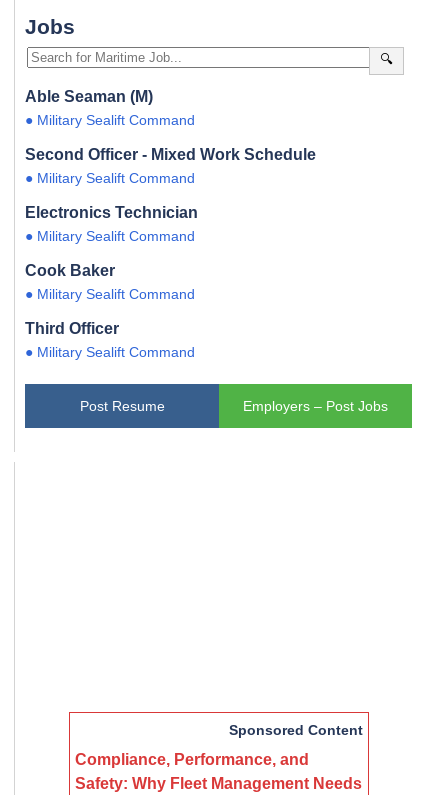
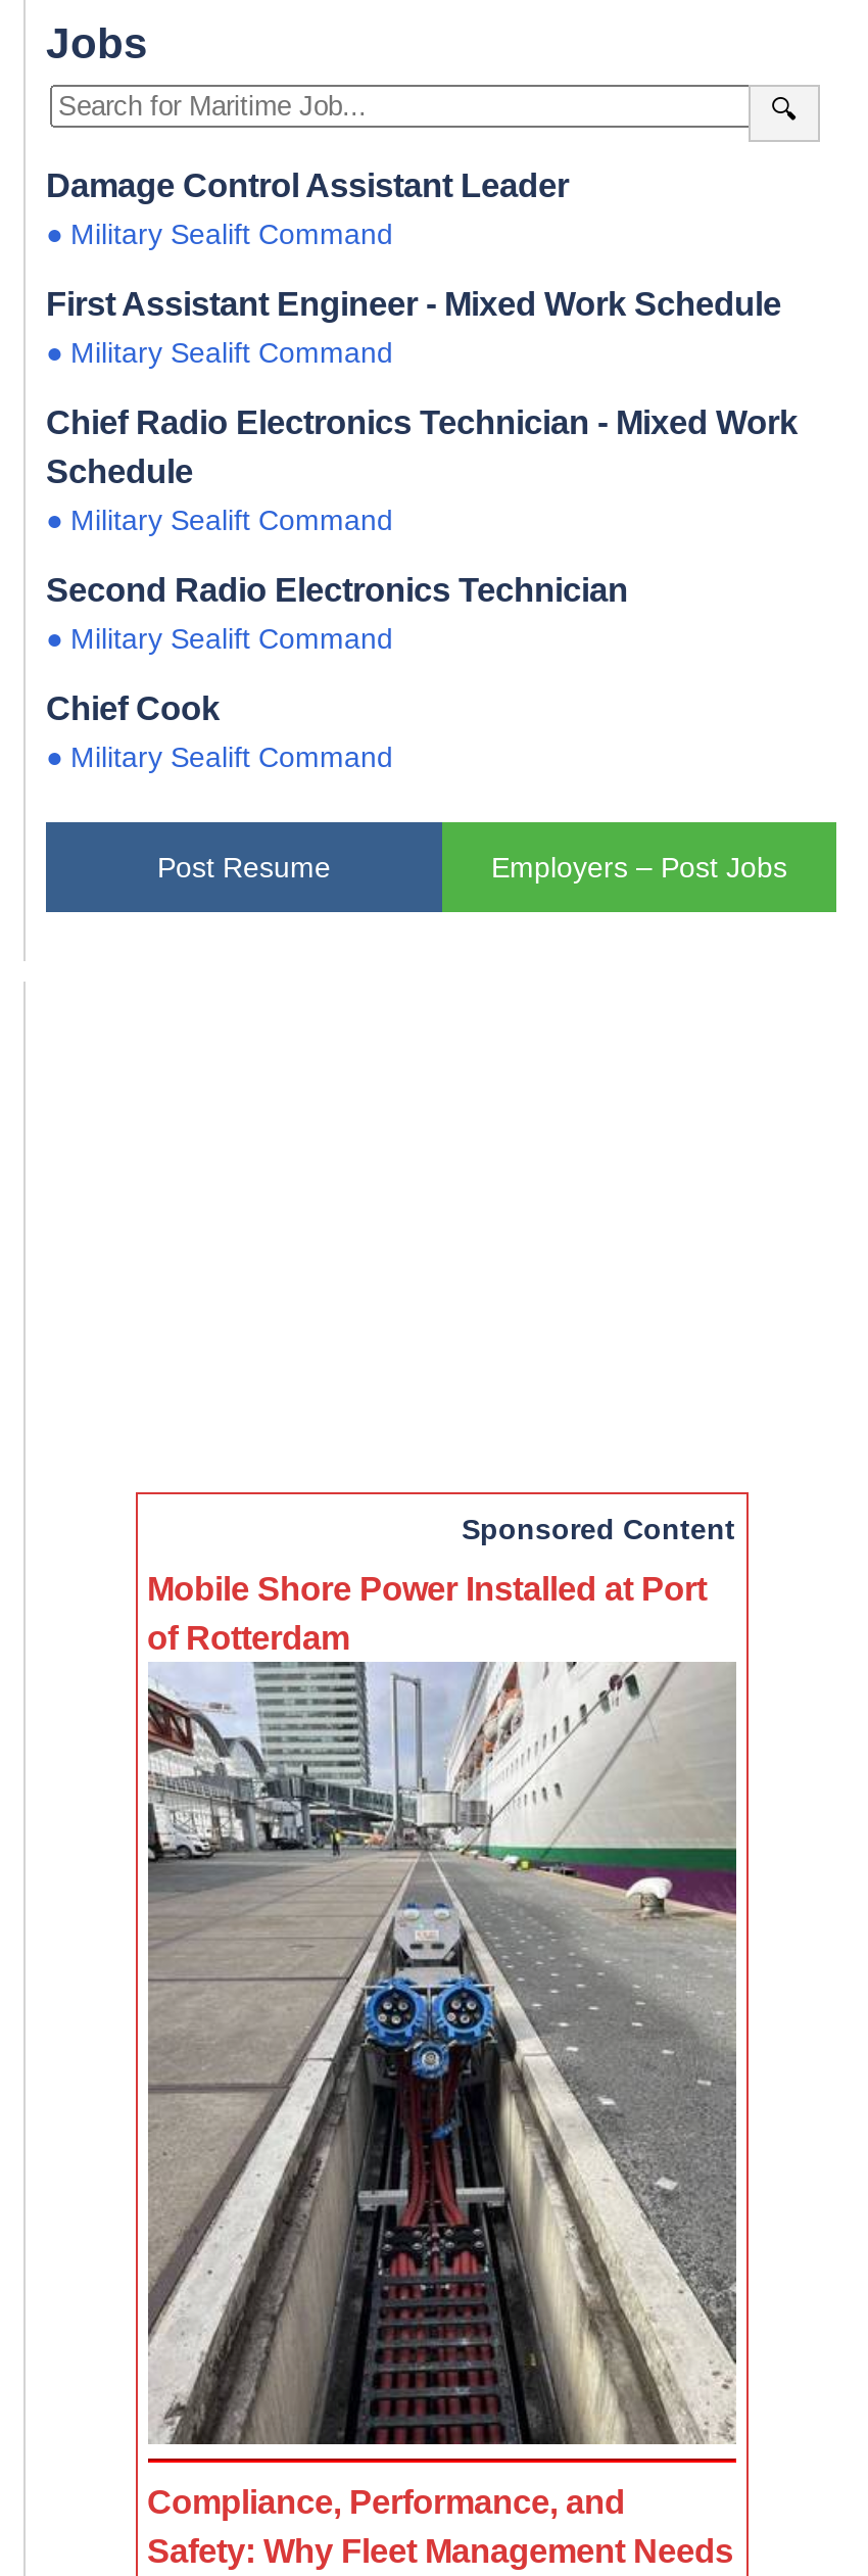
- Able Seaman (M)
+ Damage Control Assistant Leader

- Second Officer - Mixed Work Schedule
+ First Assistant Engineer - Mixed Work Schedule

- Electronics Technician
+ Chief Radio Electronics Technician - Mixed Work
+ Schedule

- Cook Baker
+ Second Radio Electronics Technician

- Third Officer
+ Chief Cook

+ [image]

+ Mobile Shore Power Installed at Port
+ of Rotterdam
